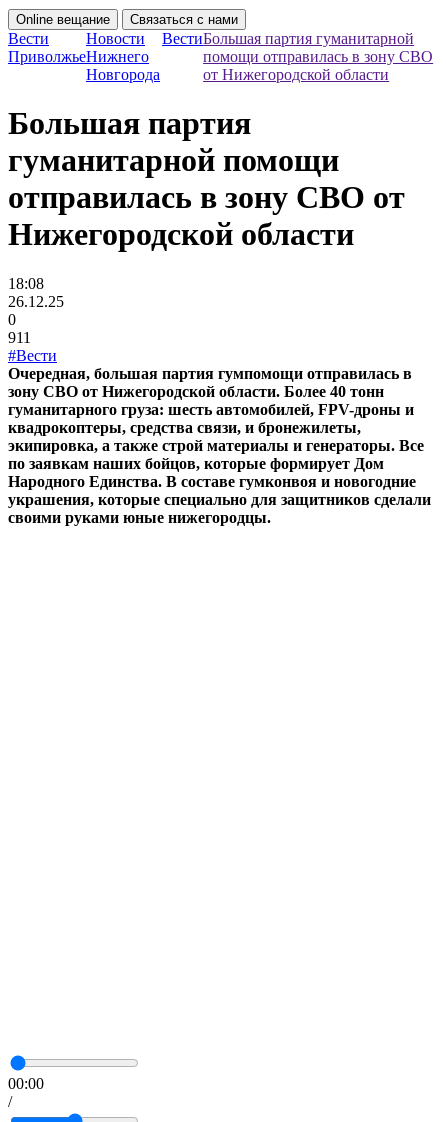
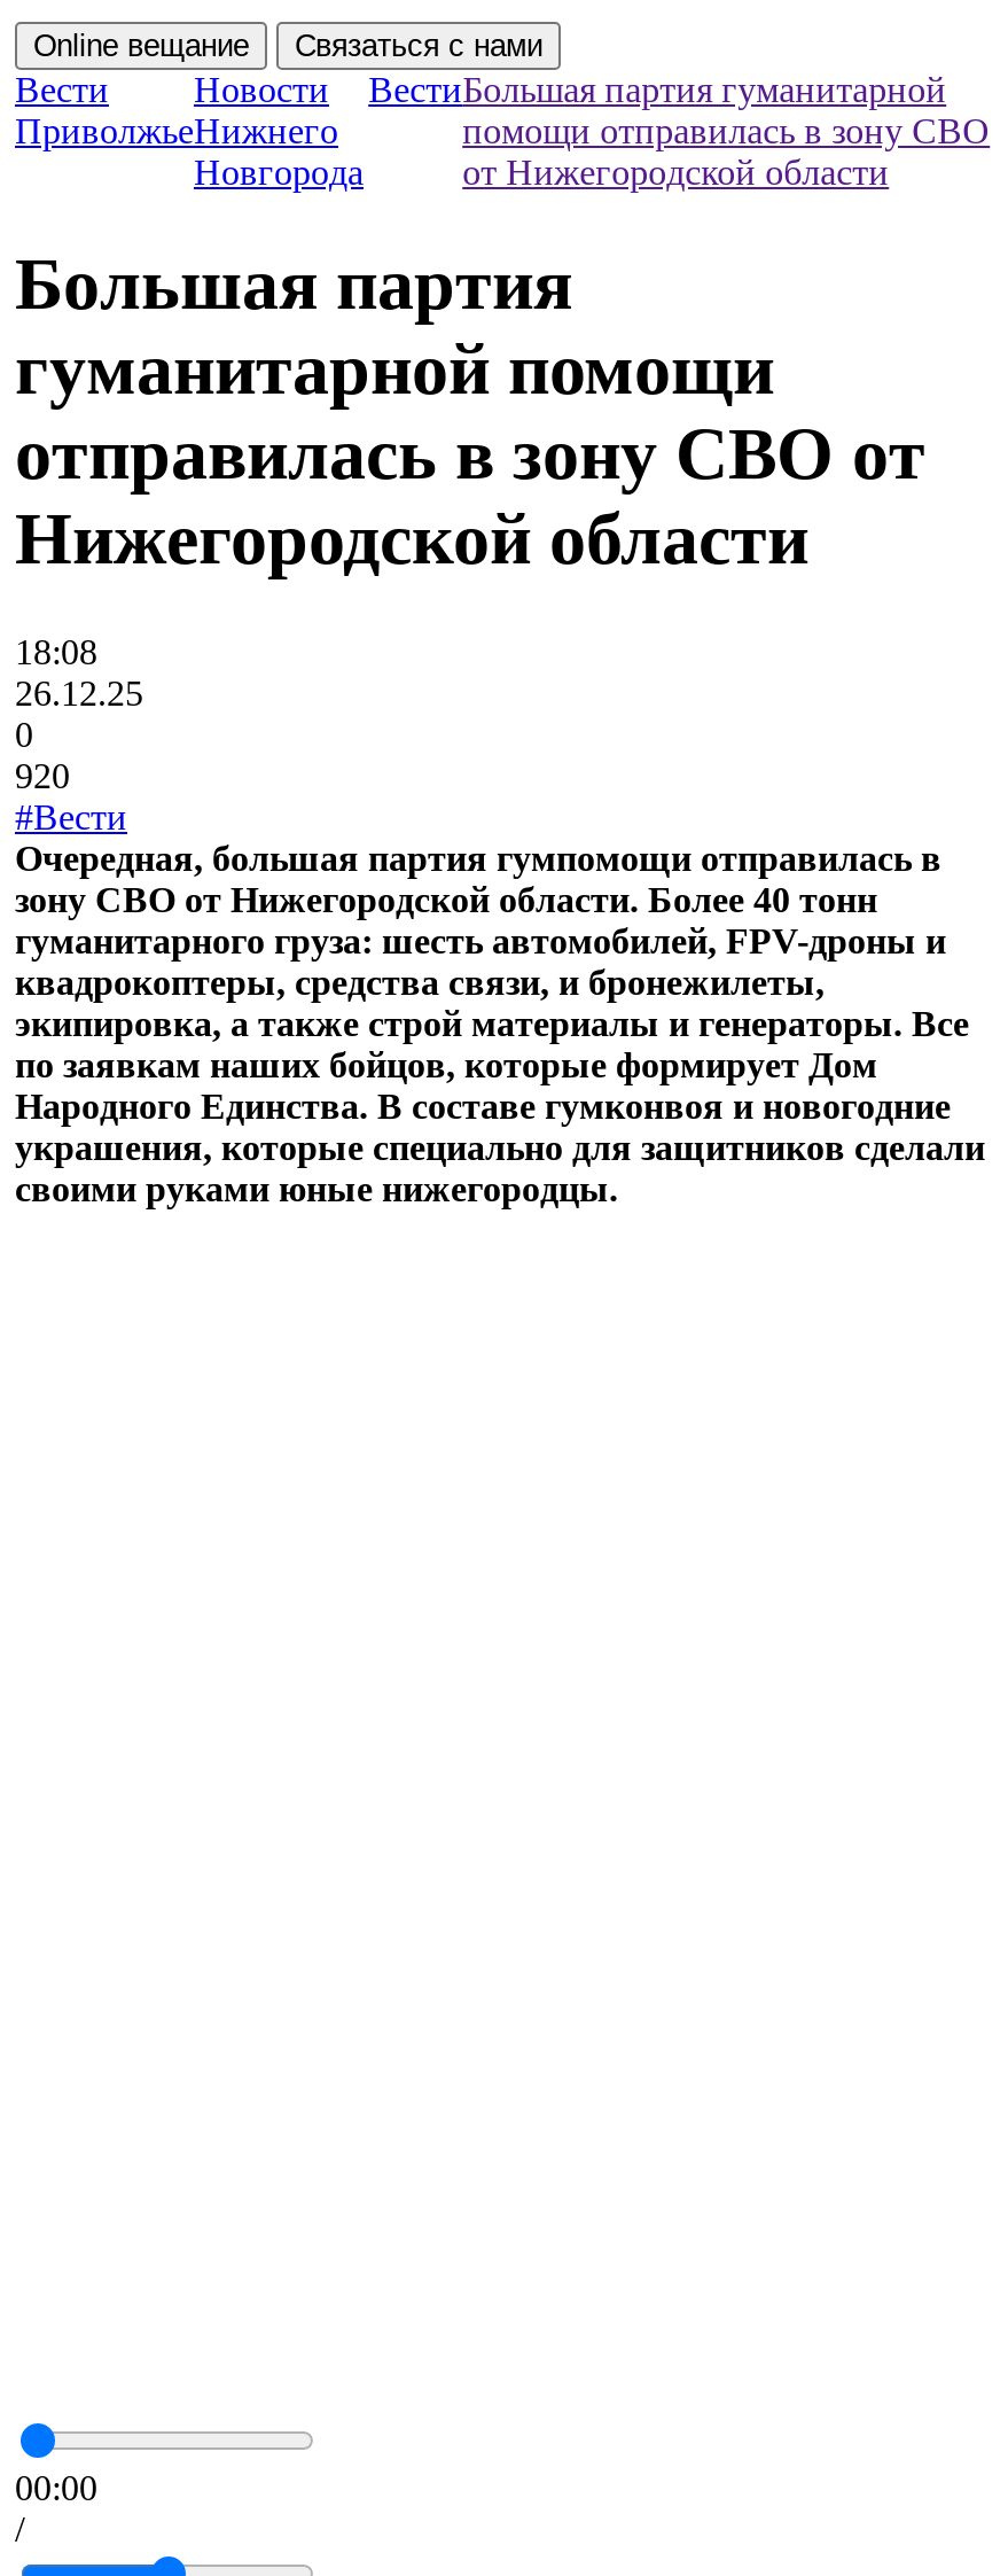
- 911
+ 920
